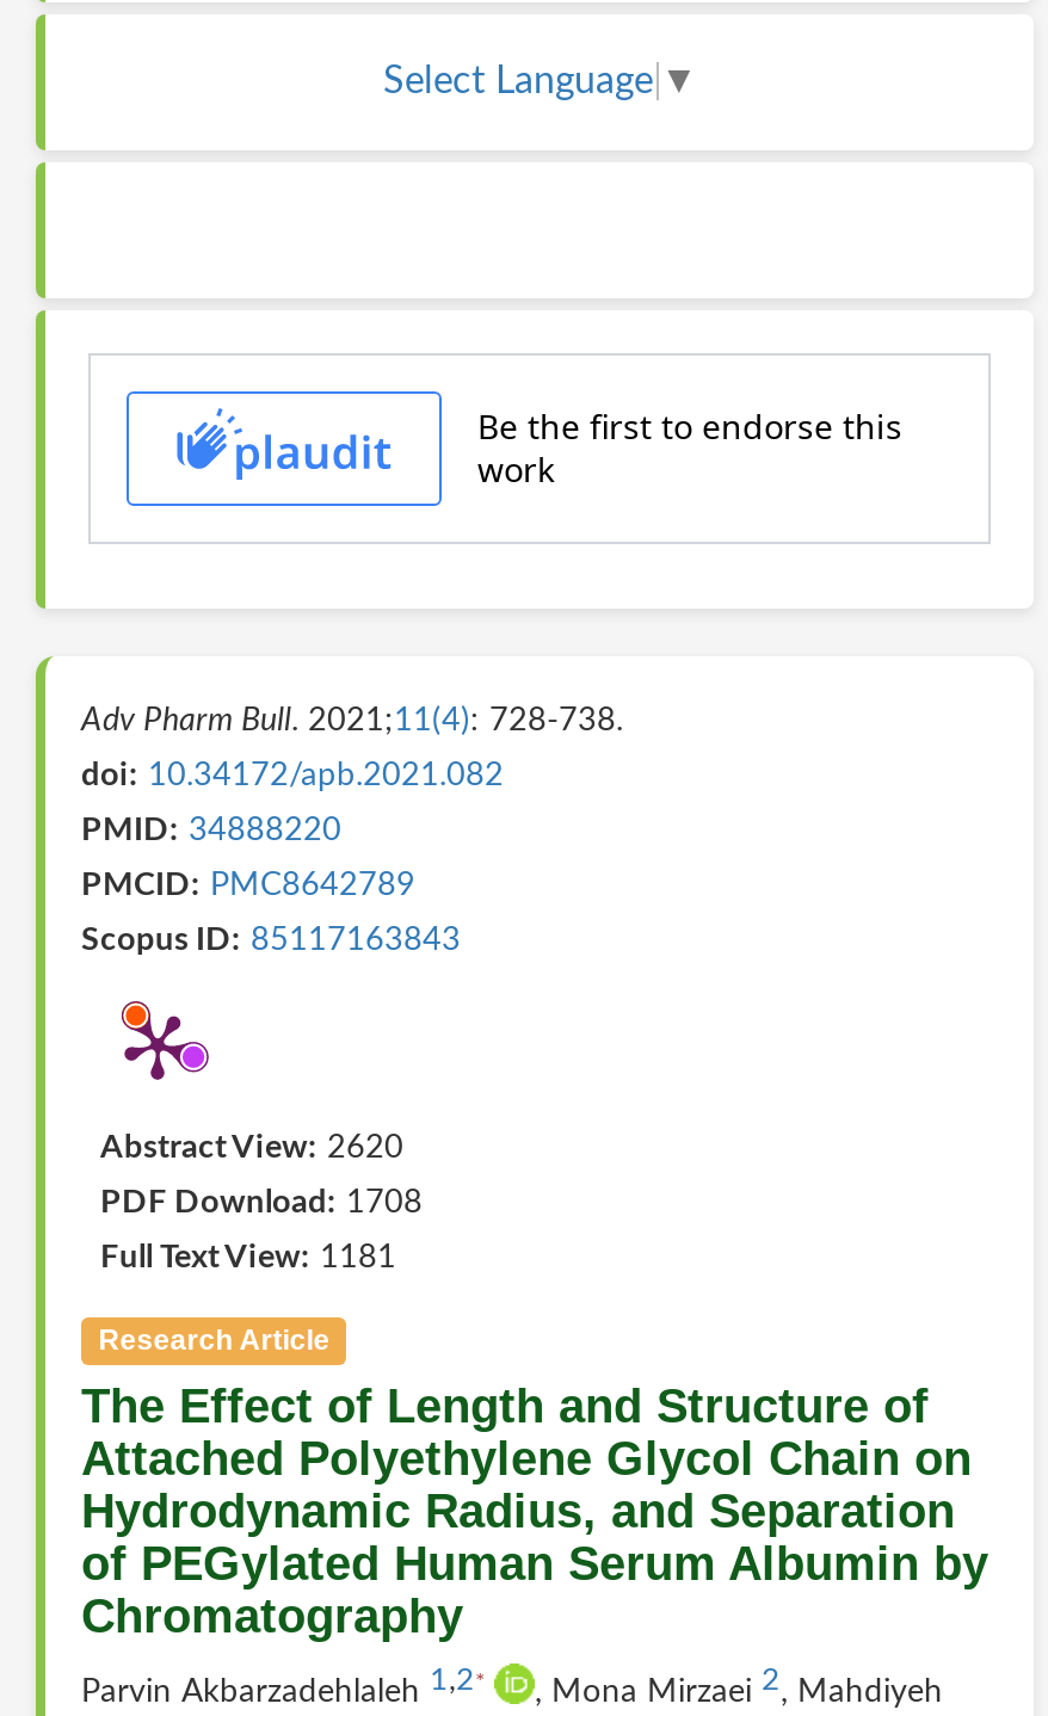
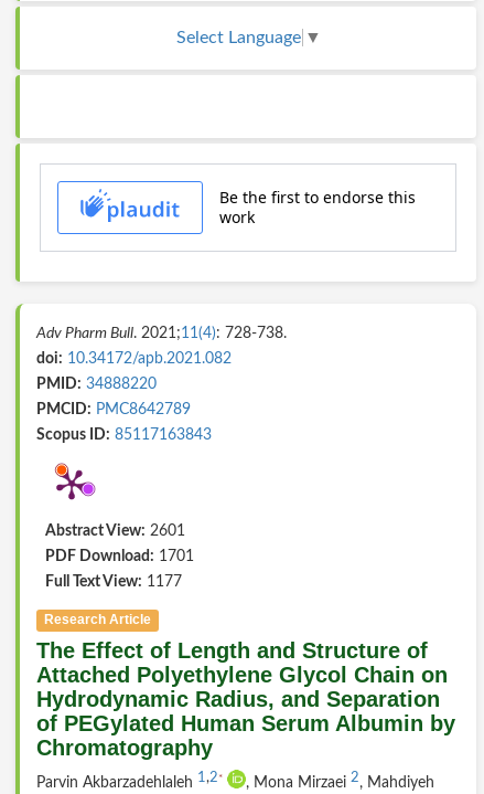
- Abstract View: 2620
+ Abstract View: 2601

- PDF Download: 1708
+ PDF Download: 1701

- Full Text View: 1181
+ Full Text View: 1177
